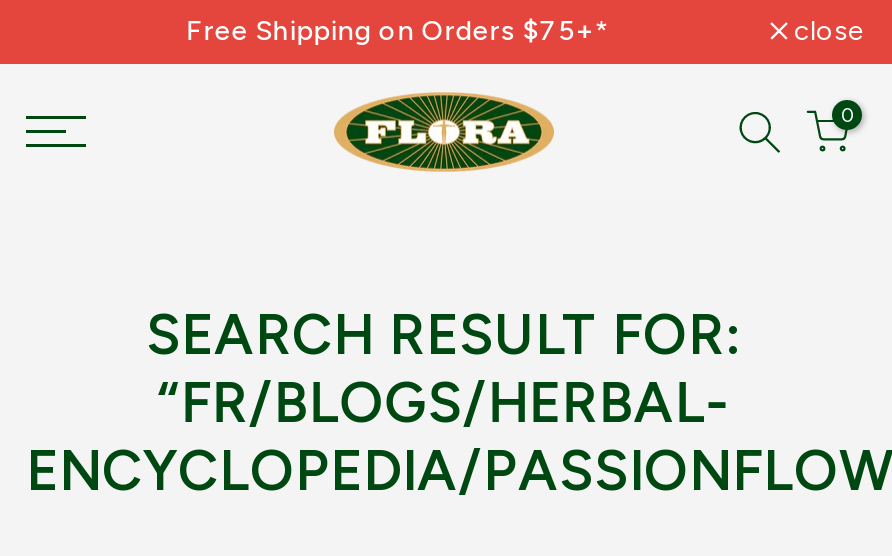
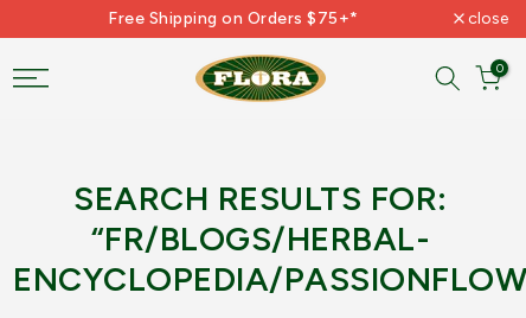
- SEARCH RESULT FOR:
+ SEARCH RESULTS FOR:
